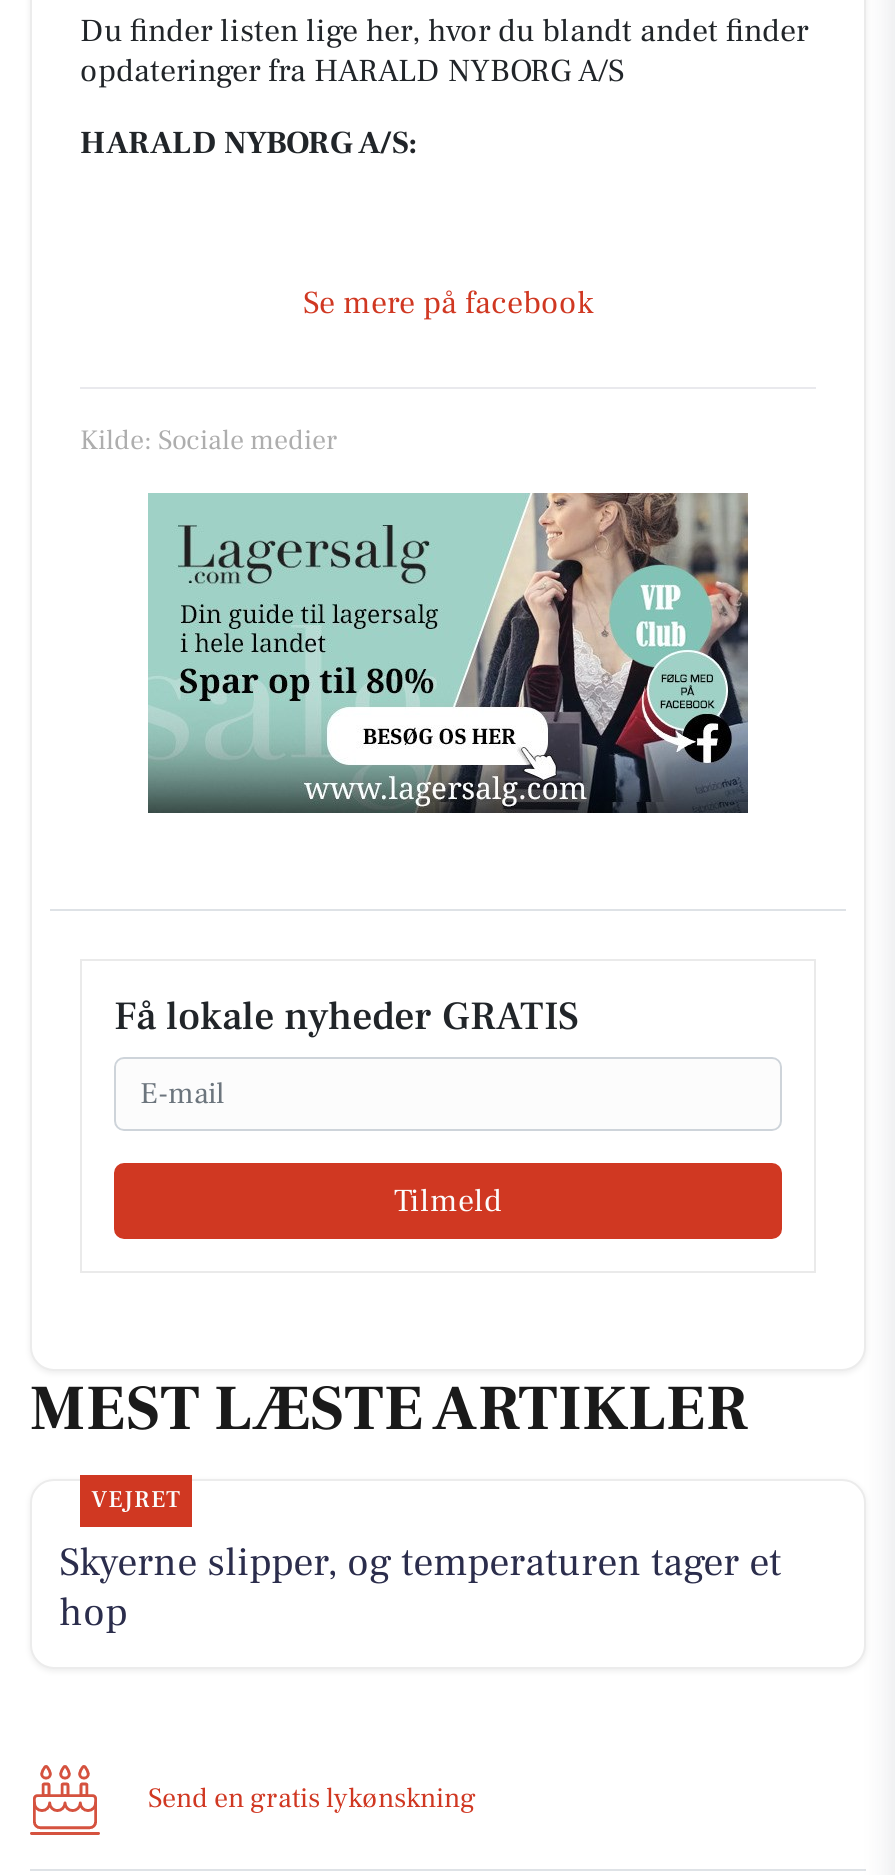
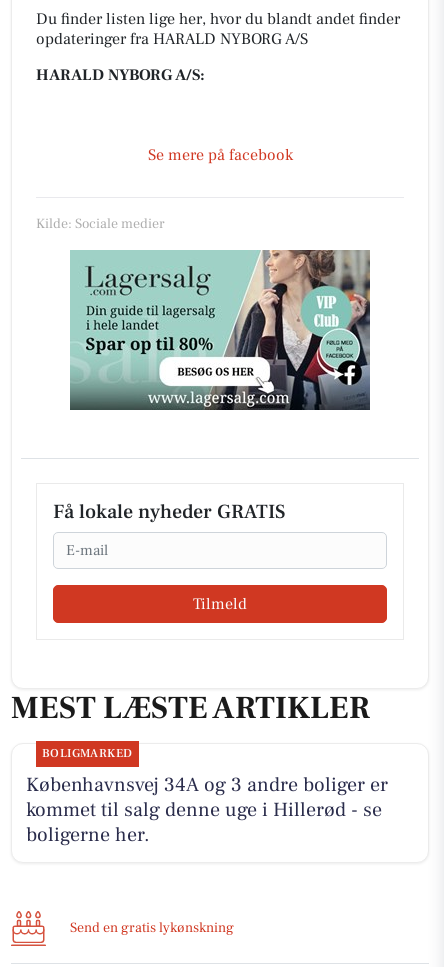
- VEJRET
- Skyerne slipper, og temperaturen tager et
- hop
+ BOLIGMARKED
+ Københavnsvej 34A og 3 andre boliger er
+ kommet til salg denne uge i Hillerød - se
+ boligerne her.
